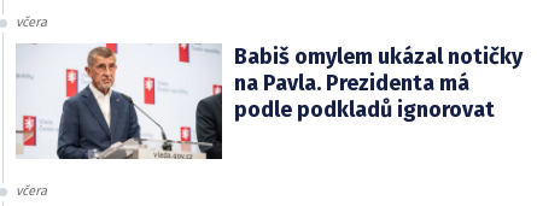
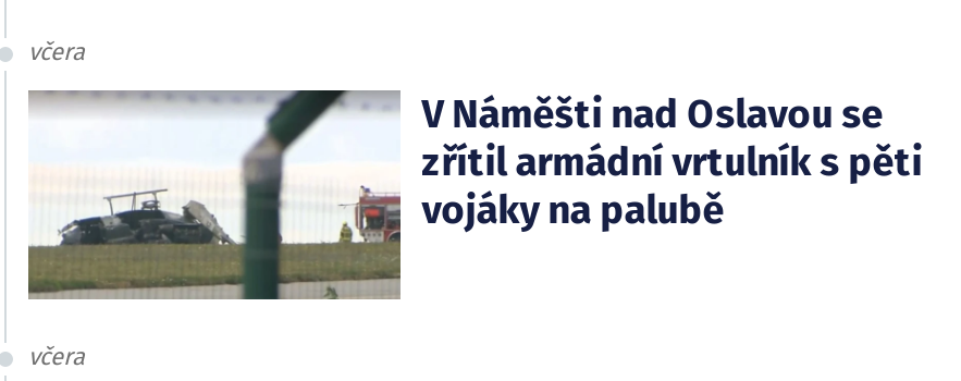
- [image]
- Babiš omylem ukázal notičky
- na Pavla. Prezidenta má
- podle podkladů ignorovat
+ [image]
+ V Náměšti nad Oslavou se
+ zřítil armádní vrtulník s pěti
+ vojáky na palubě
